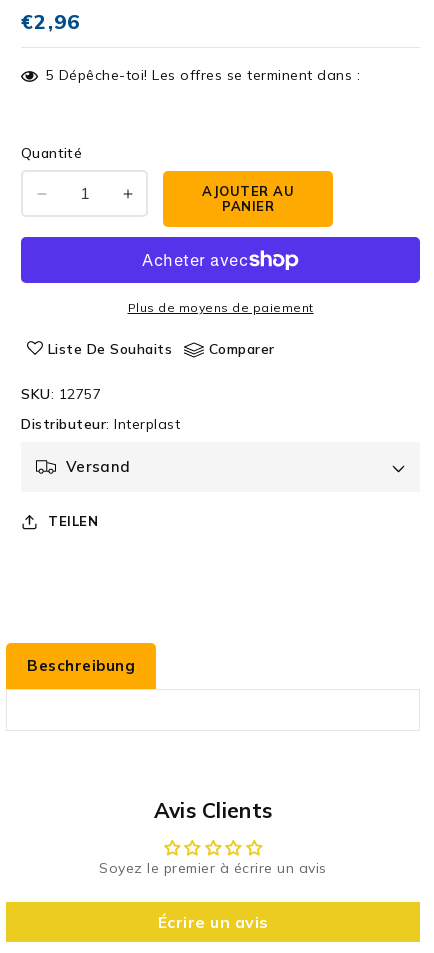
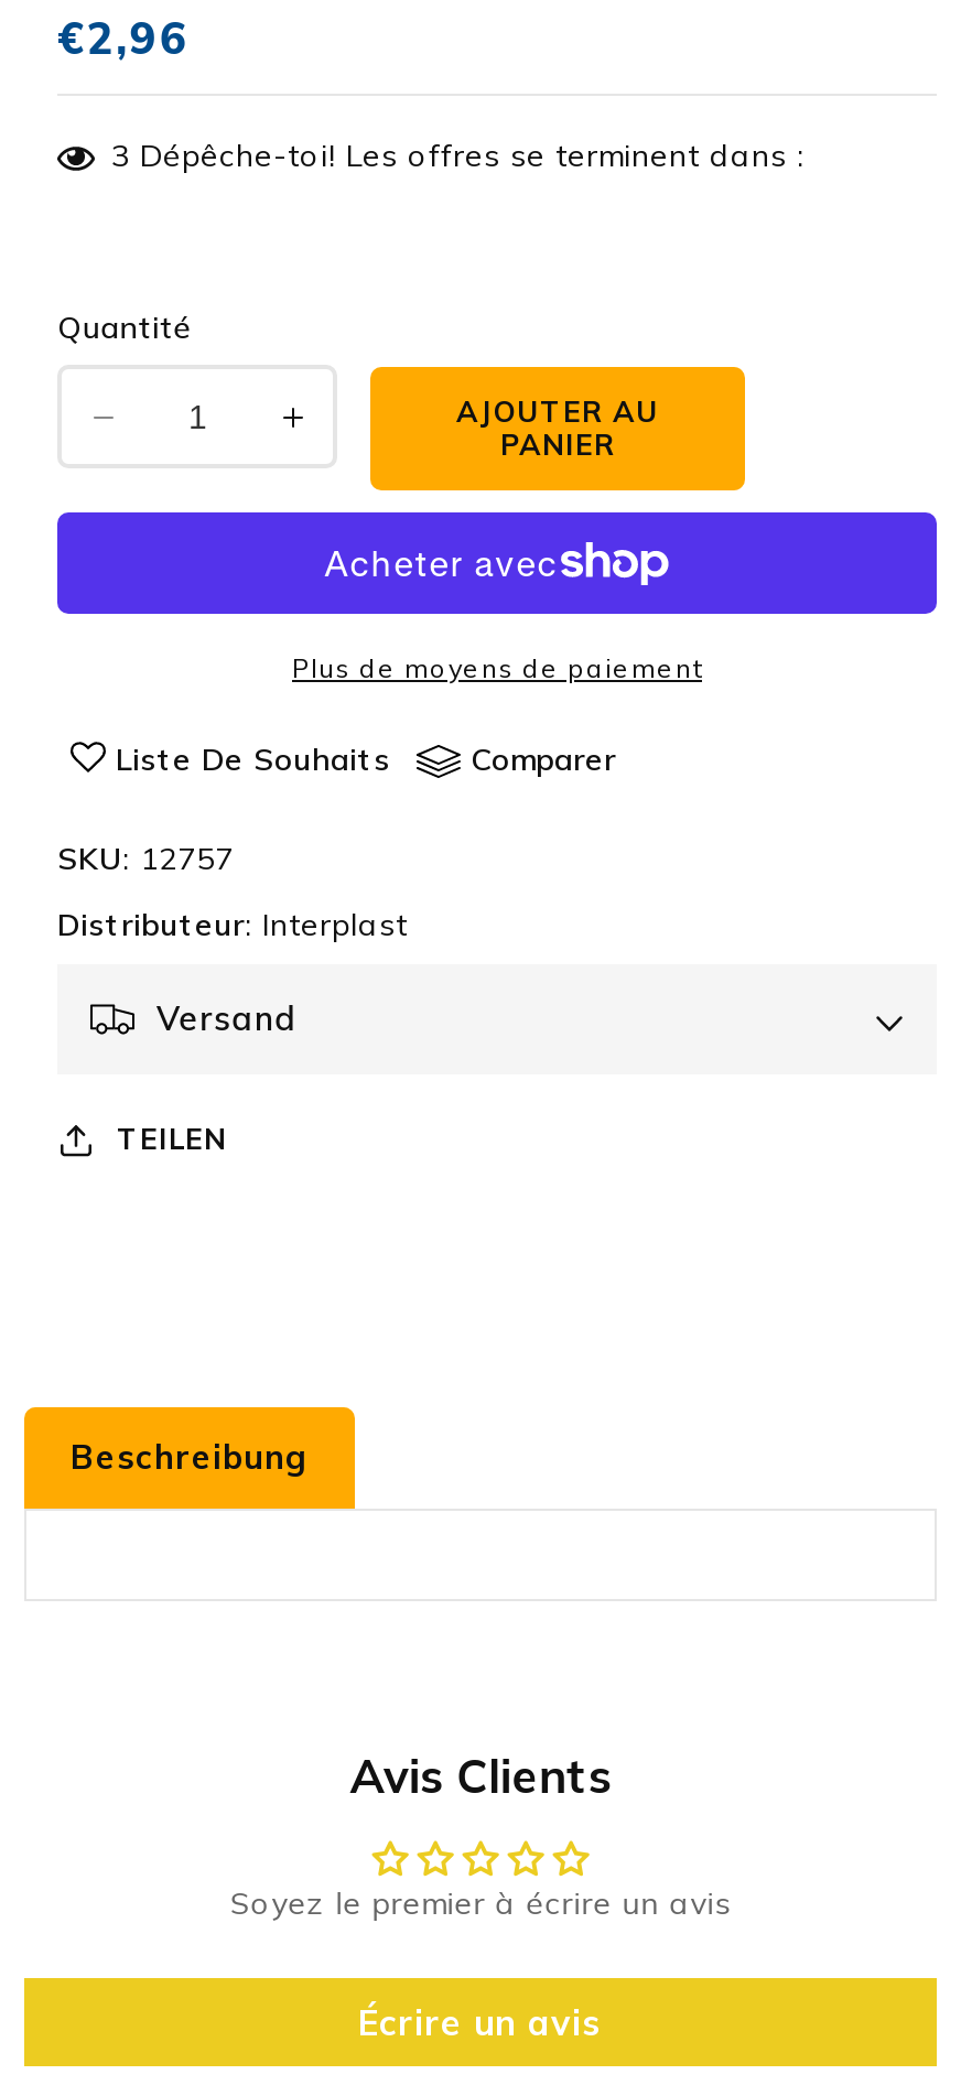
- 5 Dépêche-toi! Les offres se terminent dans :
+ 3 Dépêche-toi! Les offres se terminent dans :
